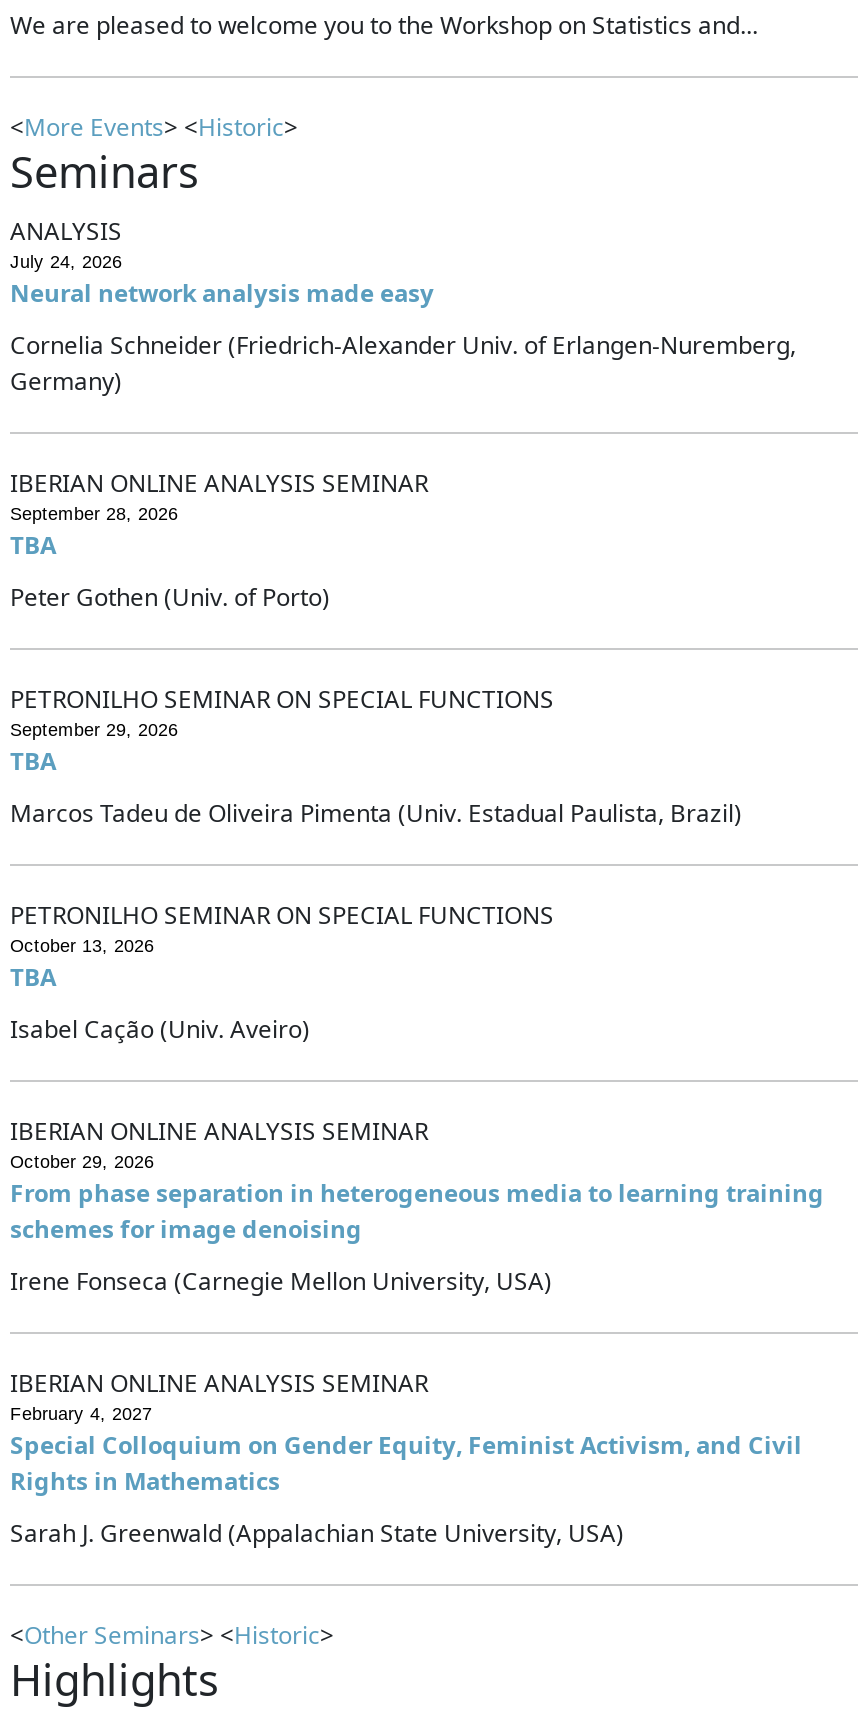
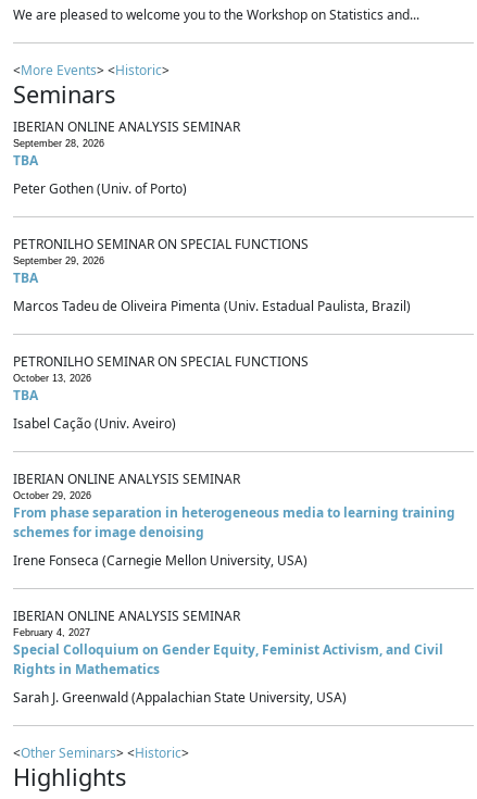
- ANALYSIS
- July 24, 2026
- Neural network analysis made easy
- Cornelia Schneider (Friedrich-Alexander Univ. of Erlangen-Nuremberg,
- Germany)
